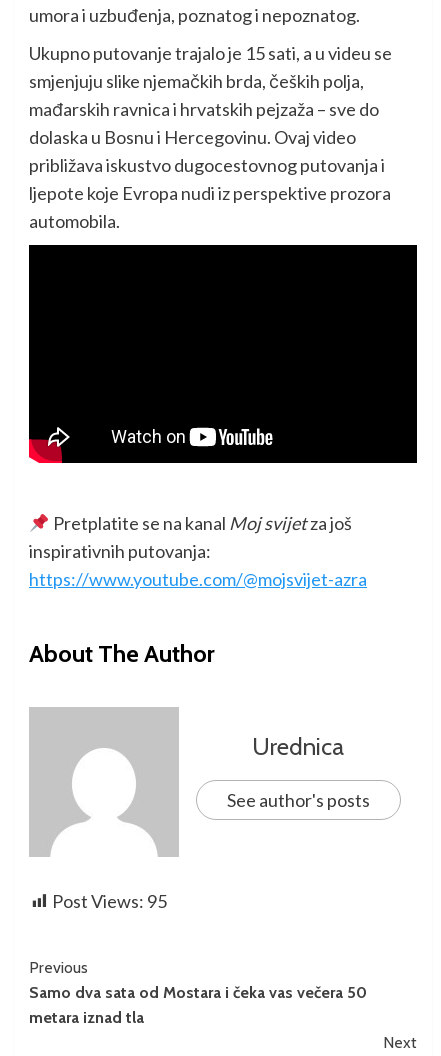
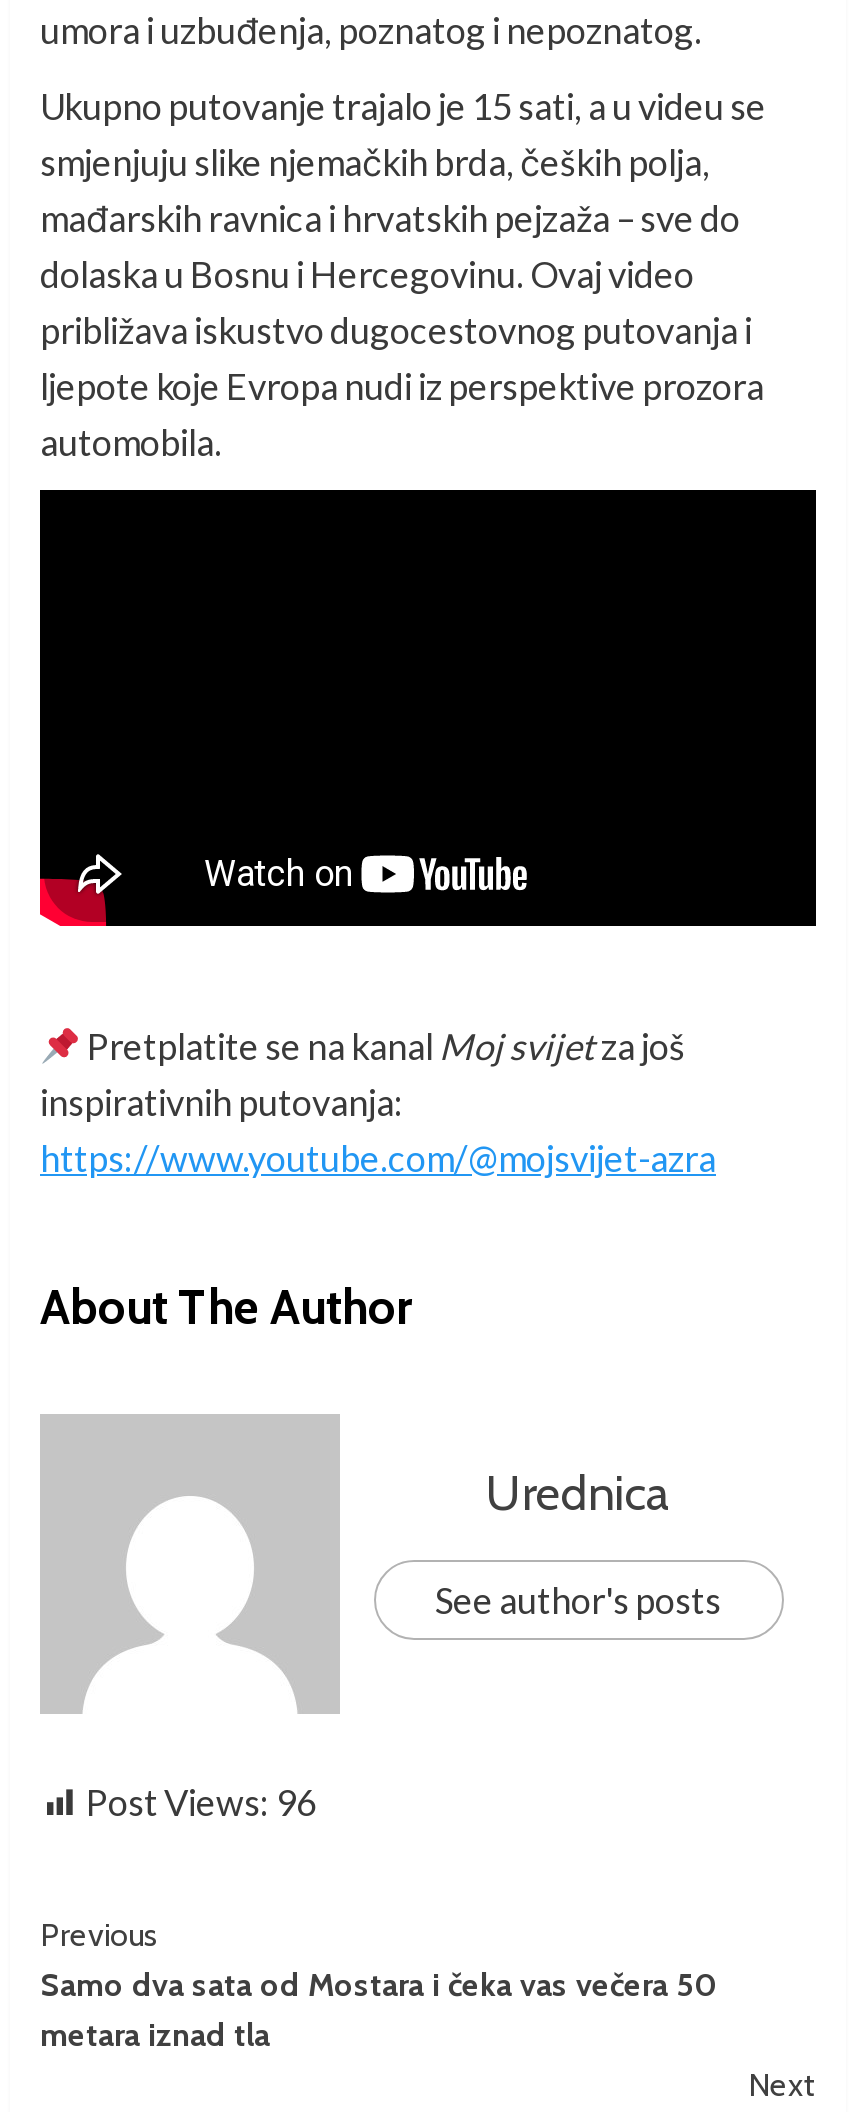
- Post Views: 95
+ Post Views: 96
